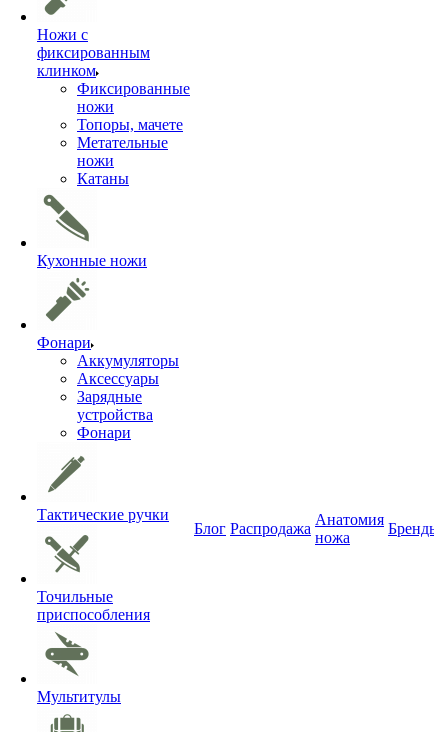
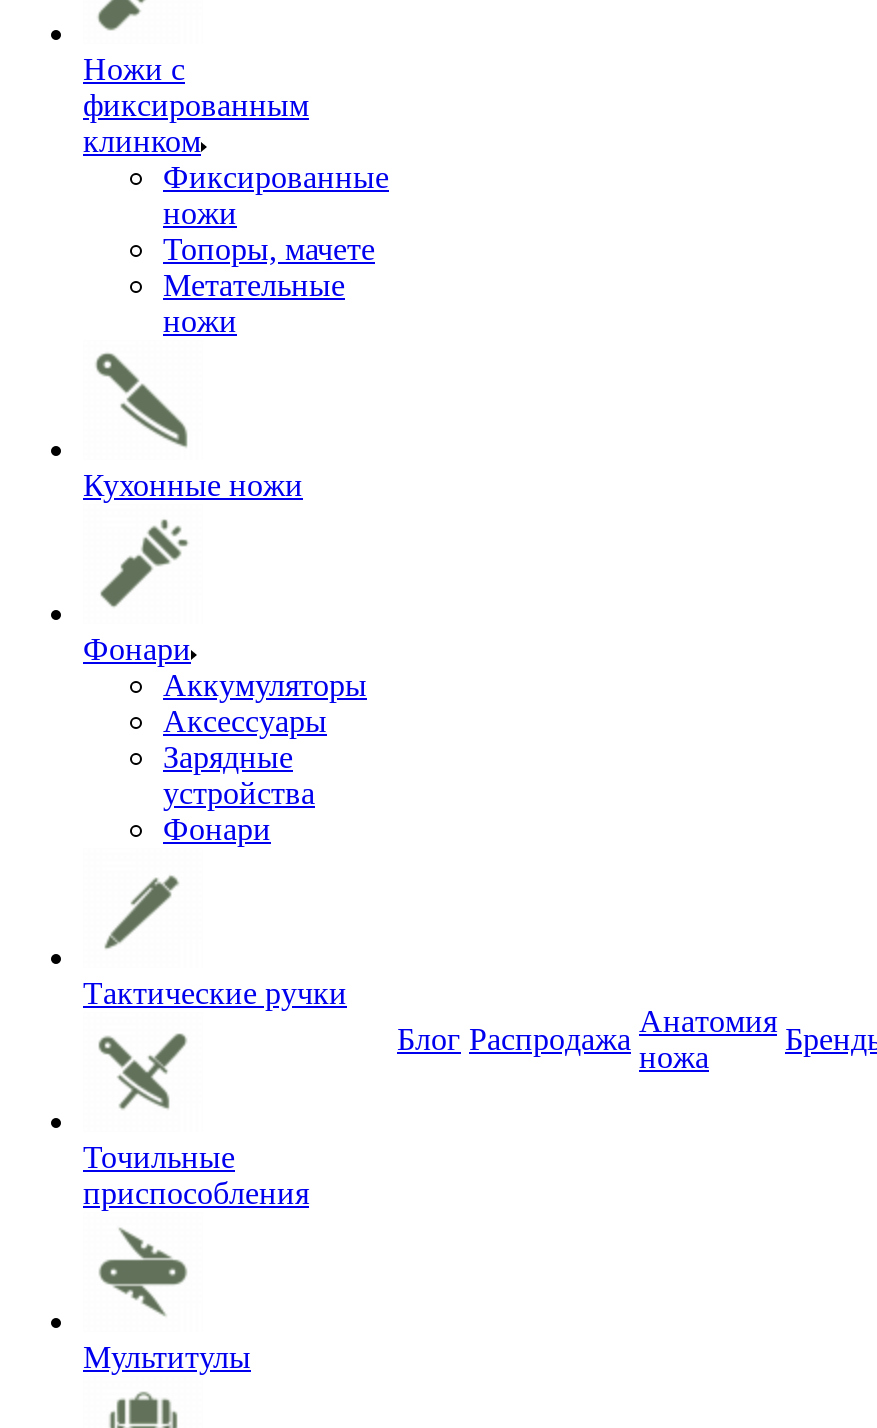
- Катаны
